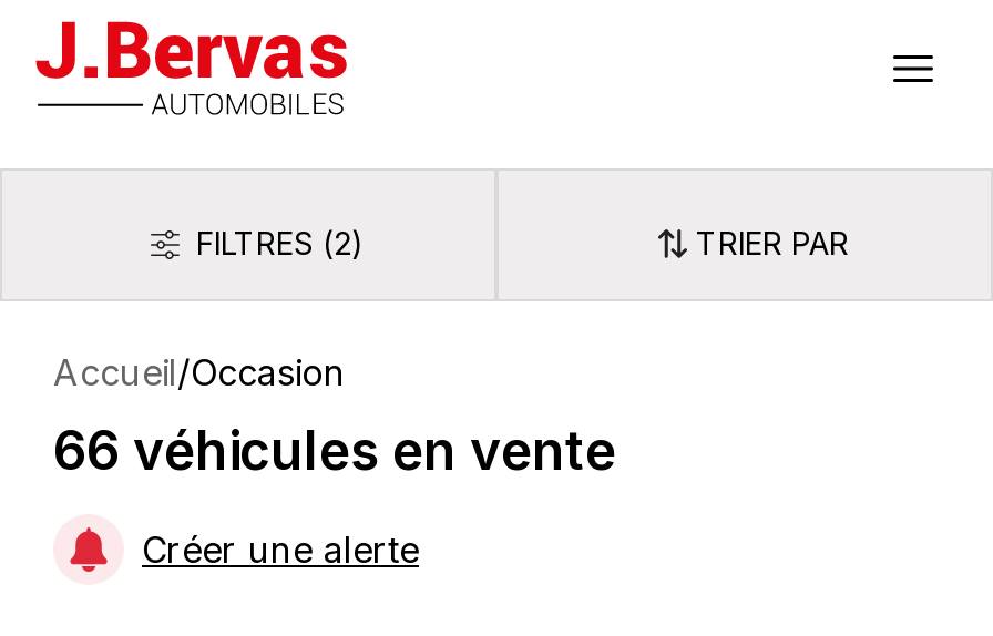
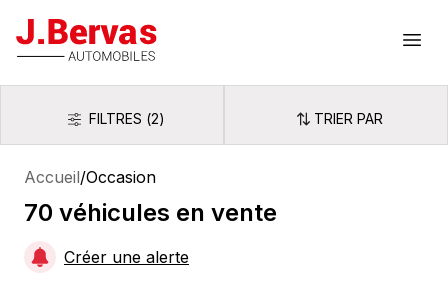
- 66 véhicules en vente
+ 70 véhicules en vente
